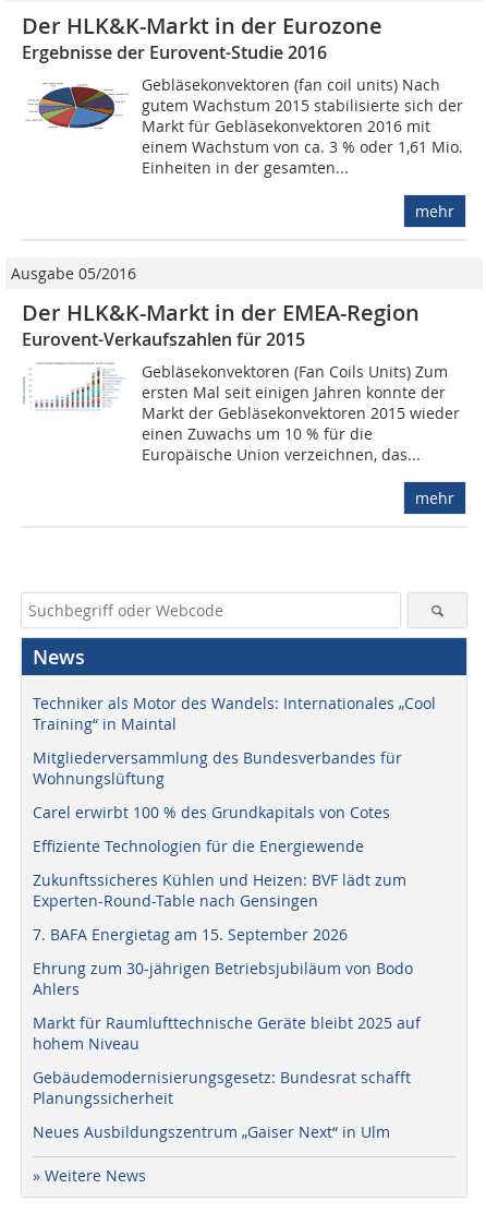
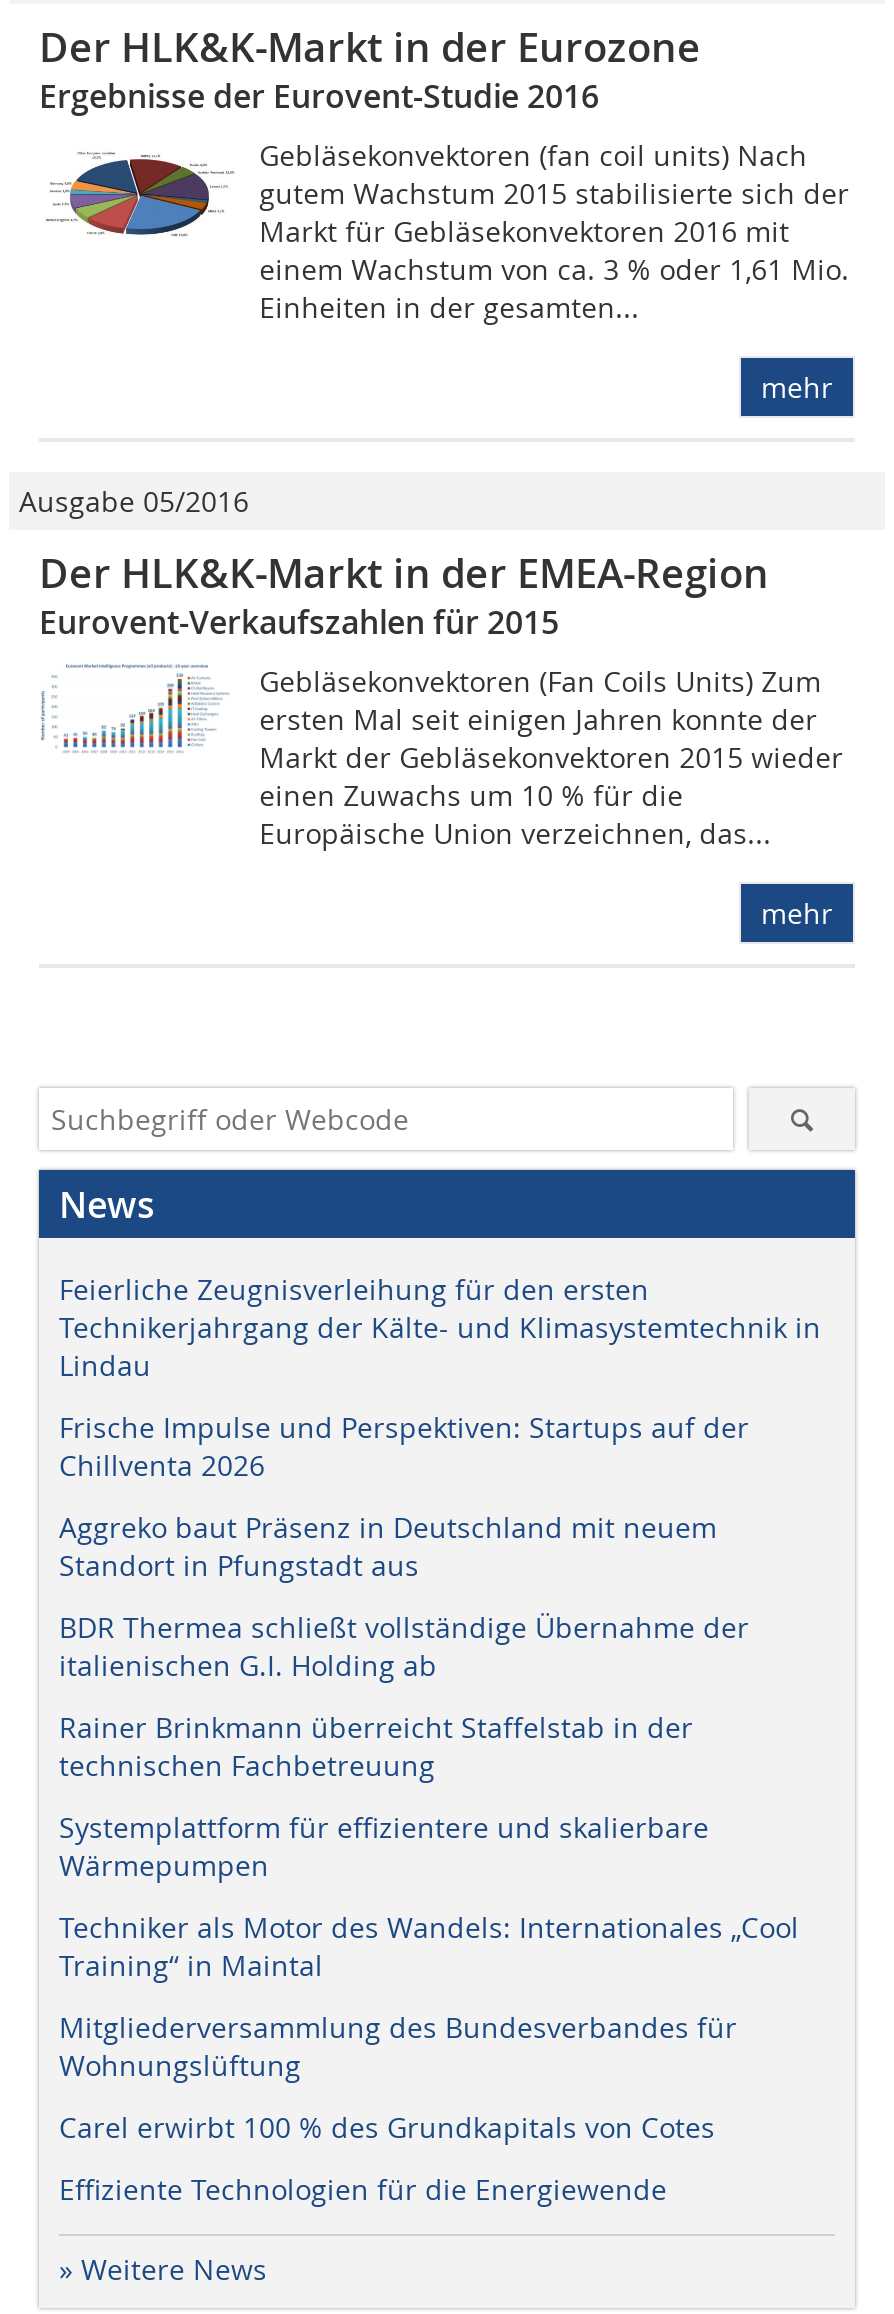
+ Feierliche Zeugnisverleihung für den ersten
+ Technikerjahrgang der Kälte- und Klimasystemtechnik in
+ Lindau
+ Frische Impulse und Perspektiven: Startups auf der
+ Chillventa 2026
+ Aggreko baut Präsenz in Deutschland mit neuem
+ Standort in Pfungstadt aus
+ BDR Thermea schließt vollständige Übernahme der
+ italienischen G.I. Holding ab
+ Rainer Brinkmann überreicht Staffelstab in der
+ technischen Fachbetreuung
+ Systemplattform für effizientere und skalierbare
+ Wärmepumpen

moved down: Techniker als Motor des Wandels: Internationales „Cool | Training“ in Maintal | Mitgliederversammlung des Bundesverbandes für | Wohnungslüftung | Carel erwirbt 100 % des Grundkapitals von Cotes | Effiziente Technologien für die Energiewende

- Zukunftssicheres Kühlen und Heizen: BVF lädt zum
- Experten-Round-Table nach Gensingen
- 7. BAFA Energietag am 15. September 2026
- Ehrung zum 30-jährigen Betriebsjubiläum von Bodo
- Ahlers
- Markt für Raumlufttechnische Geräte bleibt 2025 auf
- hohem Niveau
- Gebäudemodernisierungsgesetz: Bundesrat schafft
- Planungssicherheit
- Neues Ausbildungszentrum „Gaiser Next“ in Ulm
